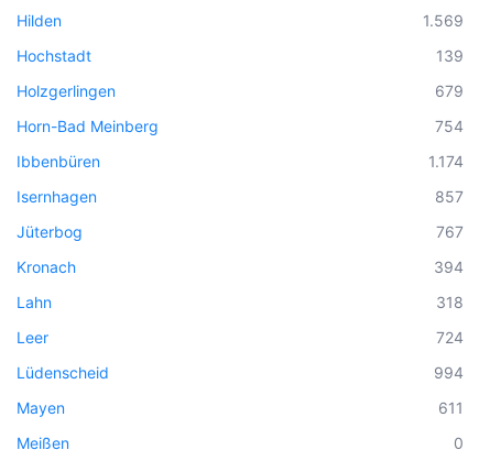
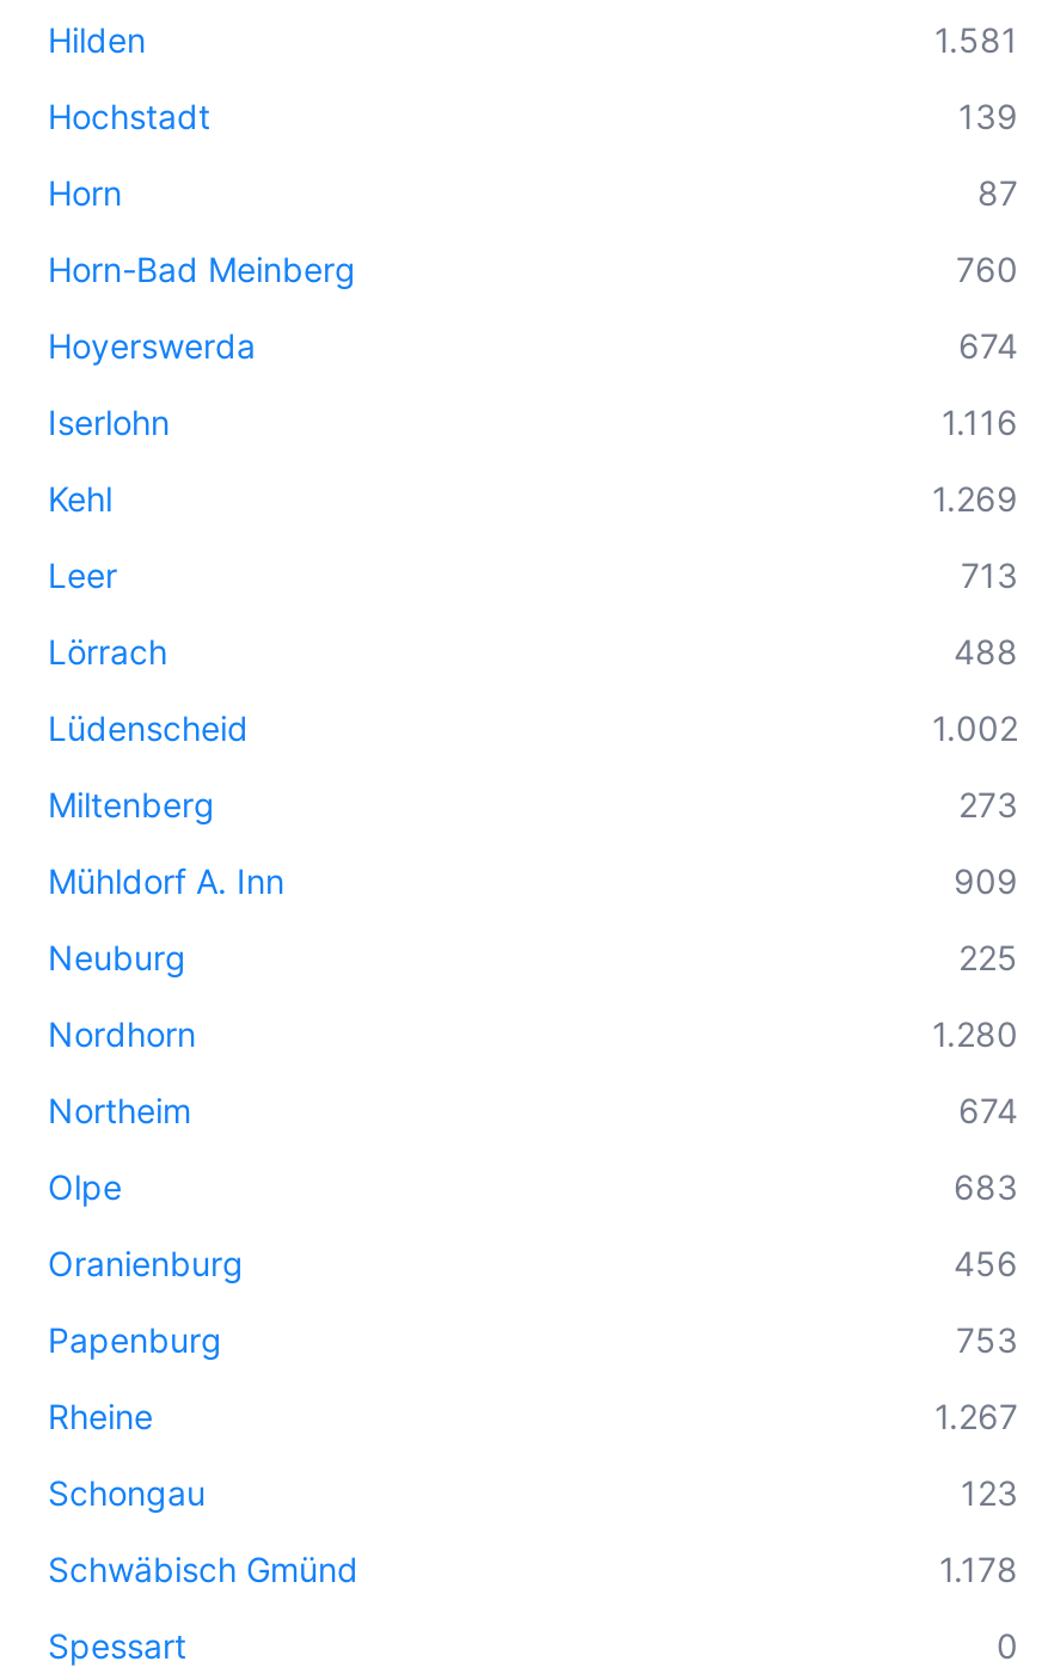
- 1.569
+ 1.581

- Holzgerlingen
- 679
+ Horn
+ 87

- 754
- Ibbenbüren
- 1.174
- Isernhagen
- 857
- Jüterbog
- 767
- Kronach
- 394
- Lahn
- 318
+ 760
+ Hoyerswerda
+ 674
+ Iserlohn
+ 1.116
+ Kehl
+ 1.269

moved up: Leer

- 724
+ 713
+ Lörrach
+ 488

- 994
- Mayen
- 611
- Meißen
+ 1.002
+ Miltenberg
+ 273
+ Mühldorf A. Inn
+ 909
+ Neuburg
+ 225
+ Nordhorn
+ 1.280
+ Northeim
+ 674
+ Olpe
+ 683
+ Oranienburg
+ 456
+ Papenburg
+ 753
+ Rheine
+ 1.267
+ Schongau
+ 123
+ Schwäbisch Gmünd
+ 1.178
+ Spessart

moved up: Lüdenscheid
